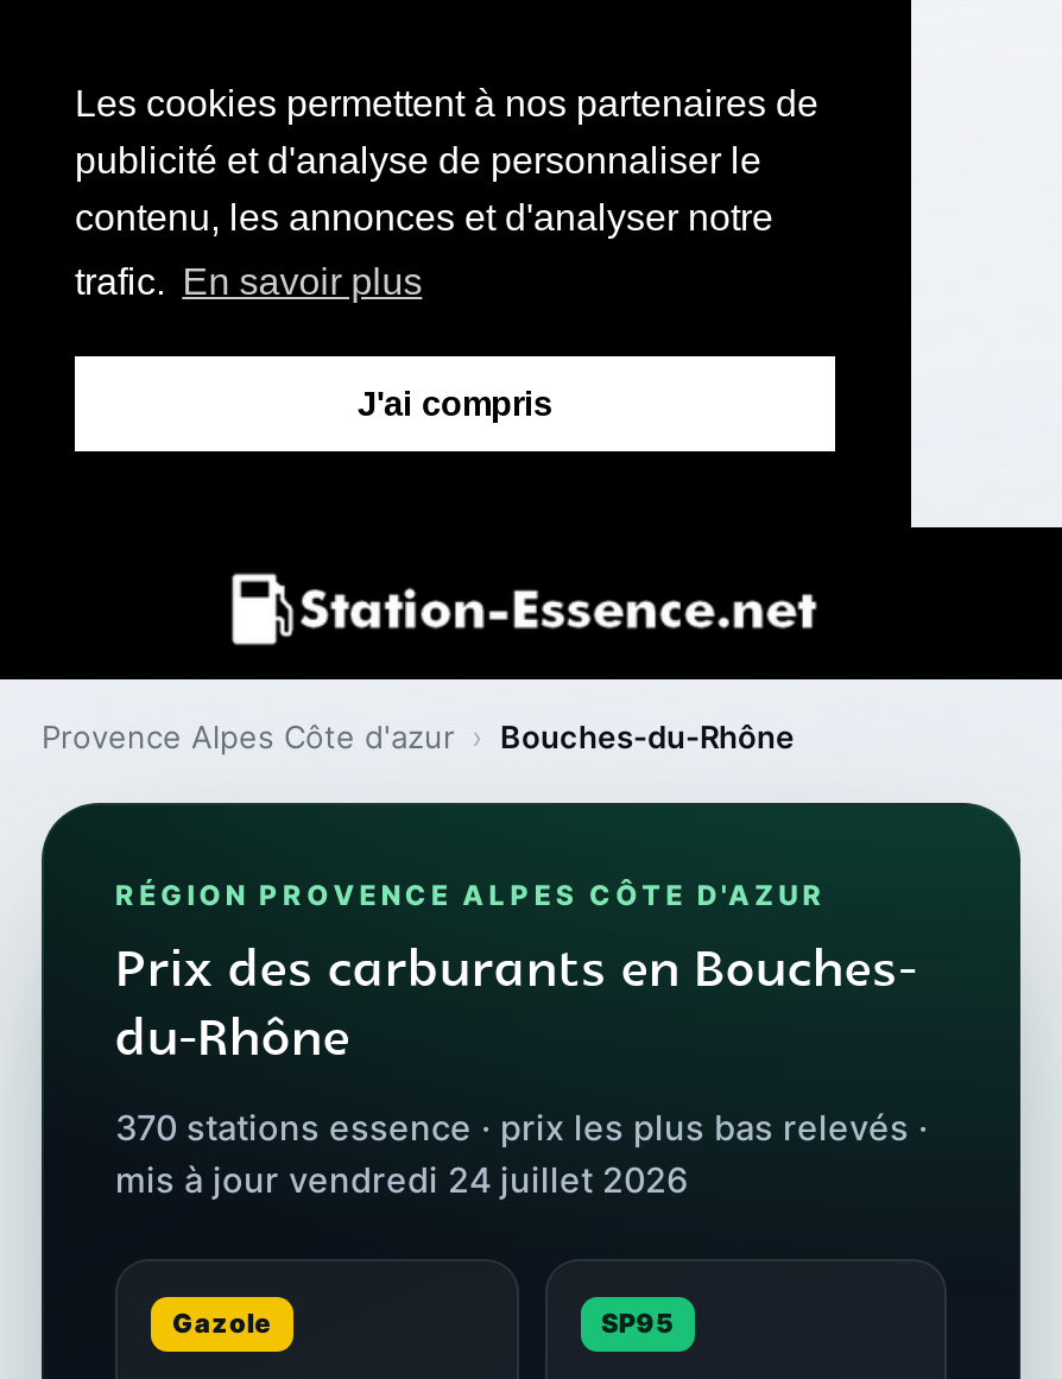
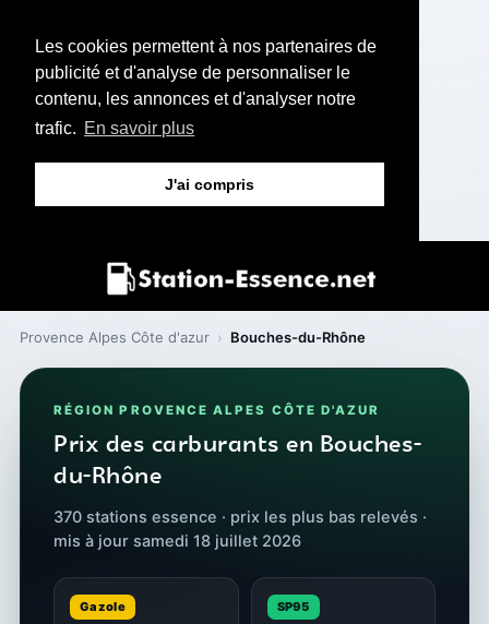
- mis à jour vendredi 24 juillet 2026
+ mis à jour samedi 18 juillet 2026
